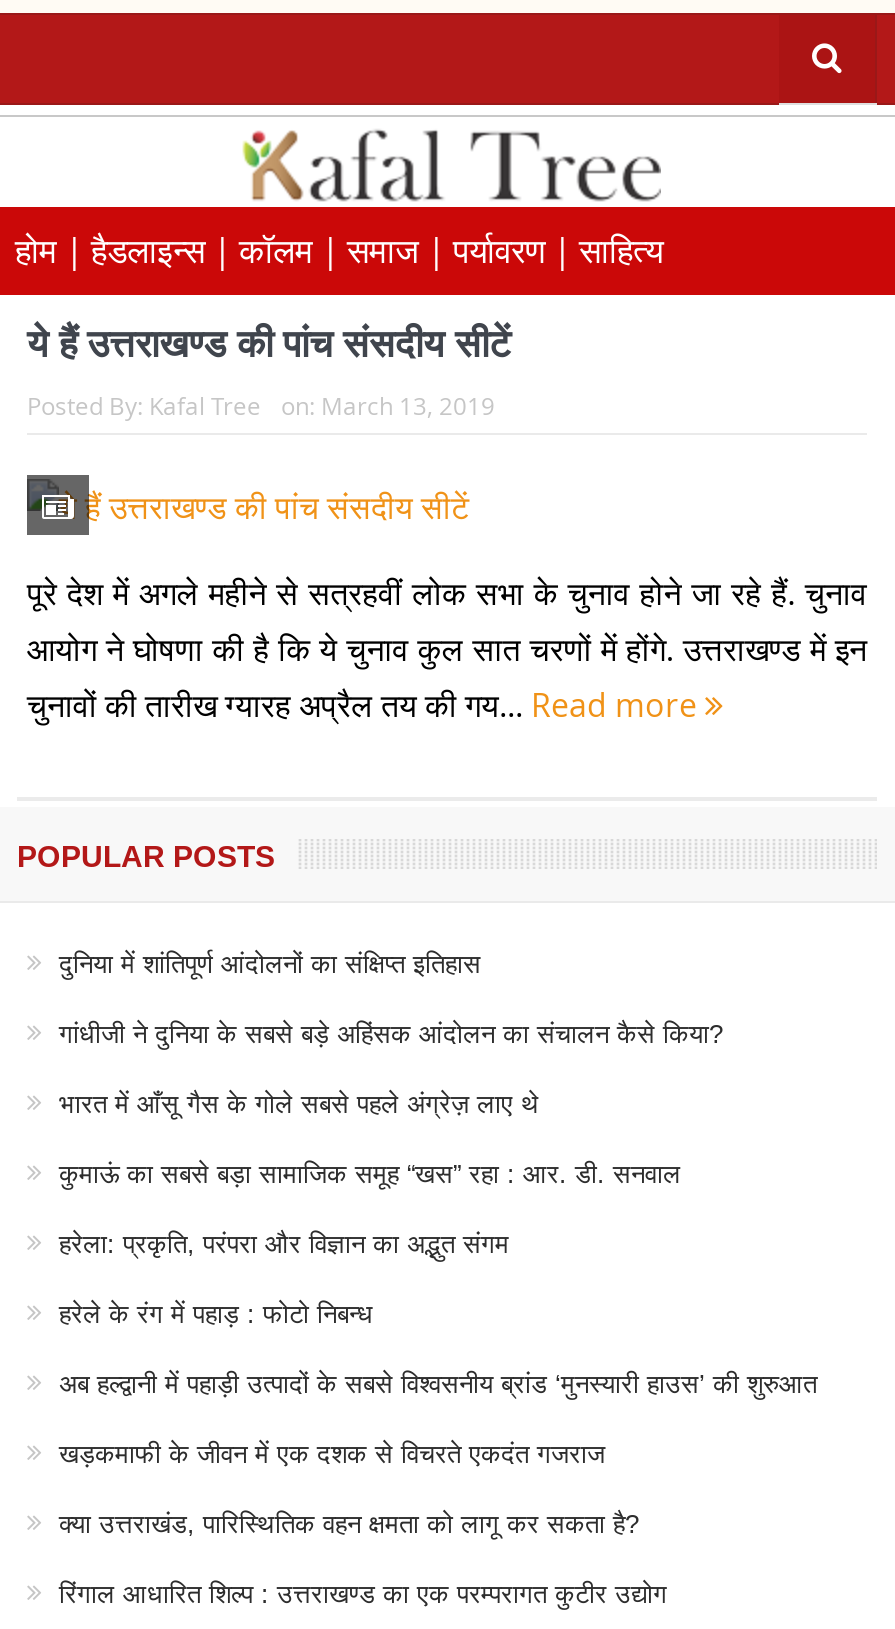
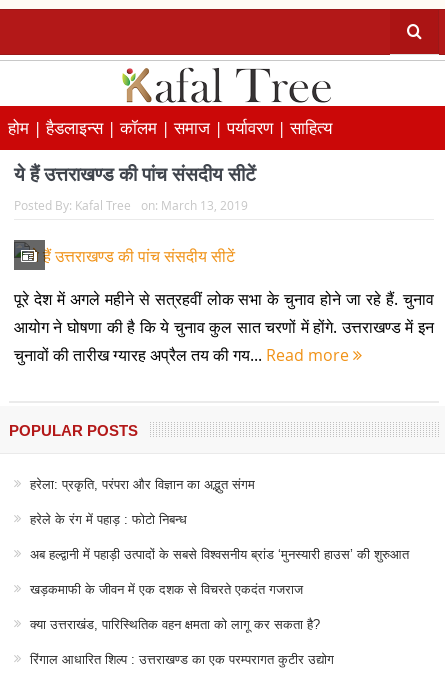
- दुनिया में शांतिपूर्ण आंदोलनों का संक्षिप्त इतिहास
- गांधीजी ने दुनिया के सबसे बड़े अहिंसक आंदोलन का संचालन कैसे किया?
- भारत में आँसू गैस के गोले सबसे पहले अंग्रेज़ लाए थे
- कुमाऊं का सबसे बड़ा सामाजिक समूह “खस” रहा : आर. डी. सनवाल
